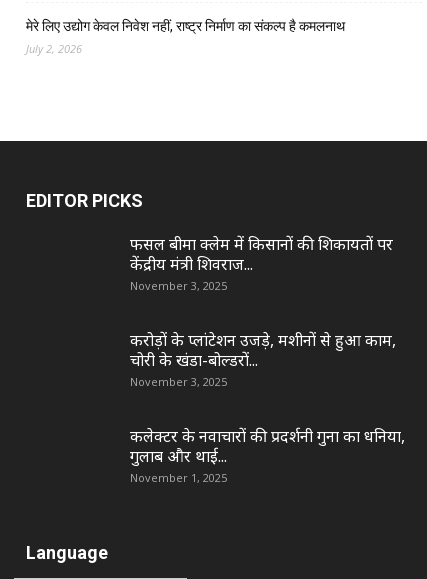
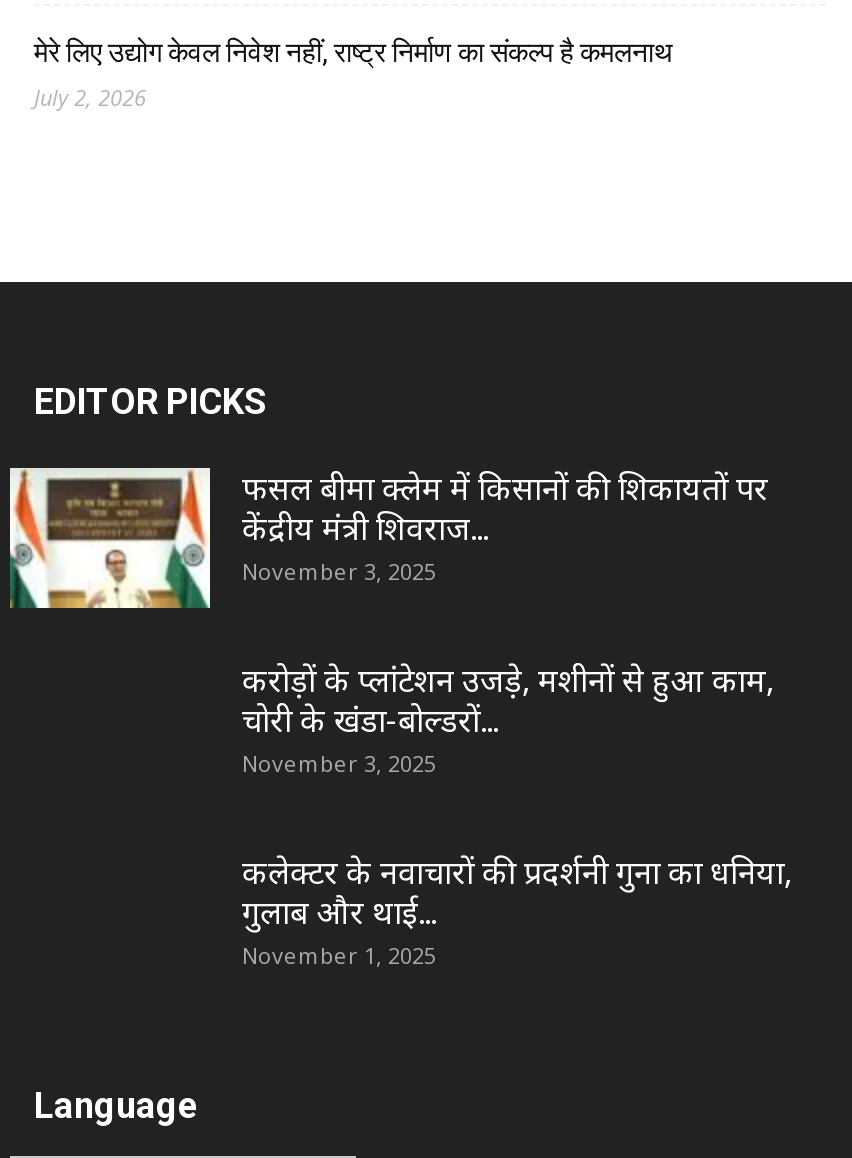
+ [image]
